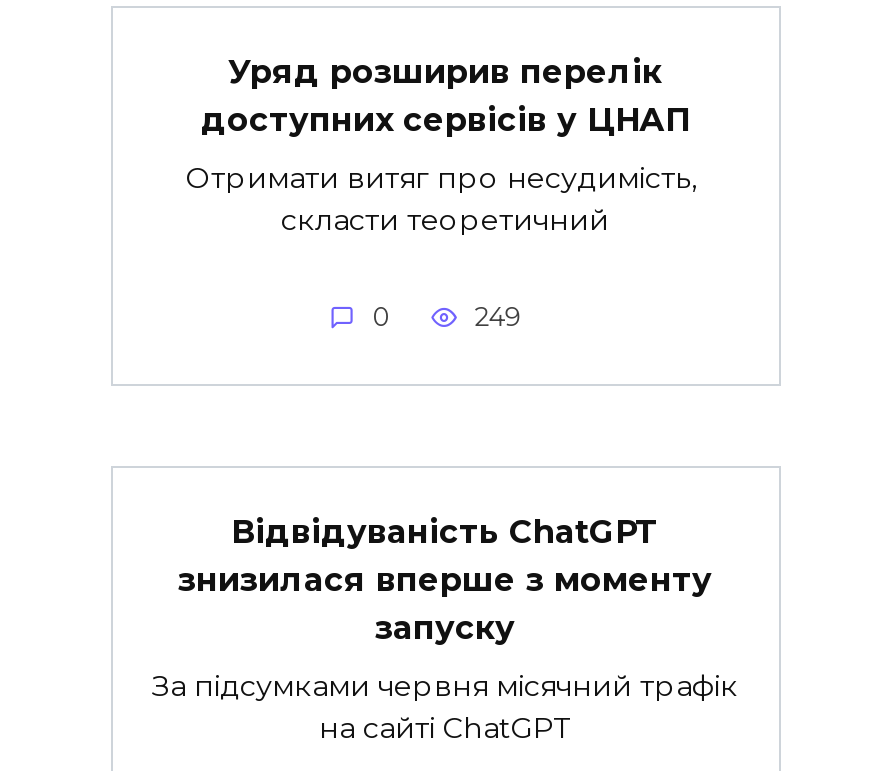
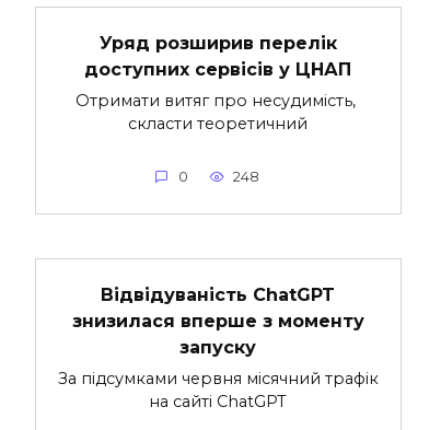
- 249
+ 248
